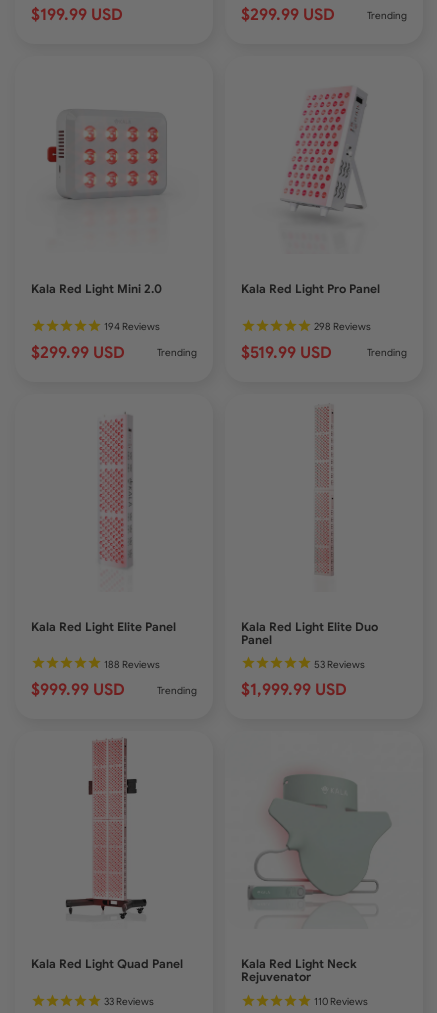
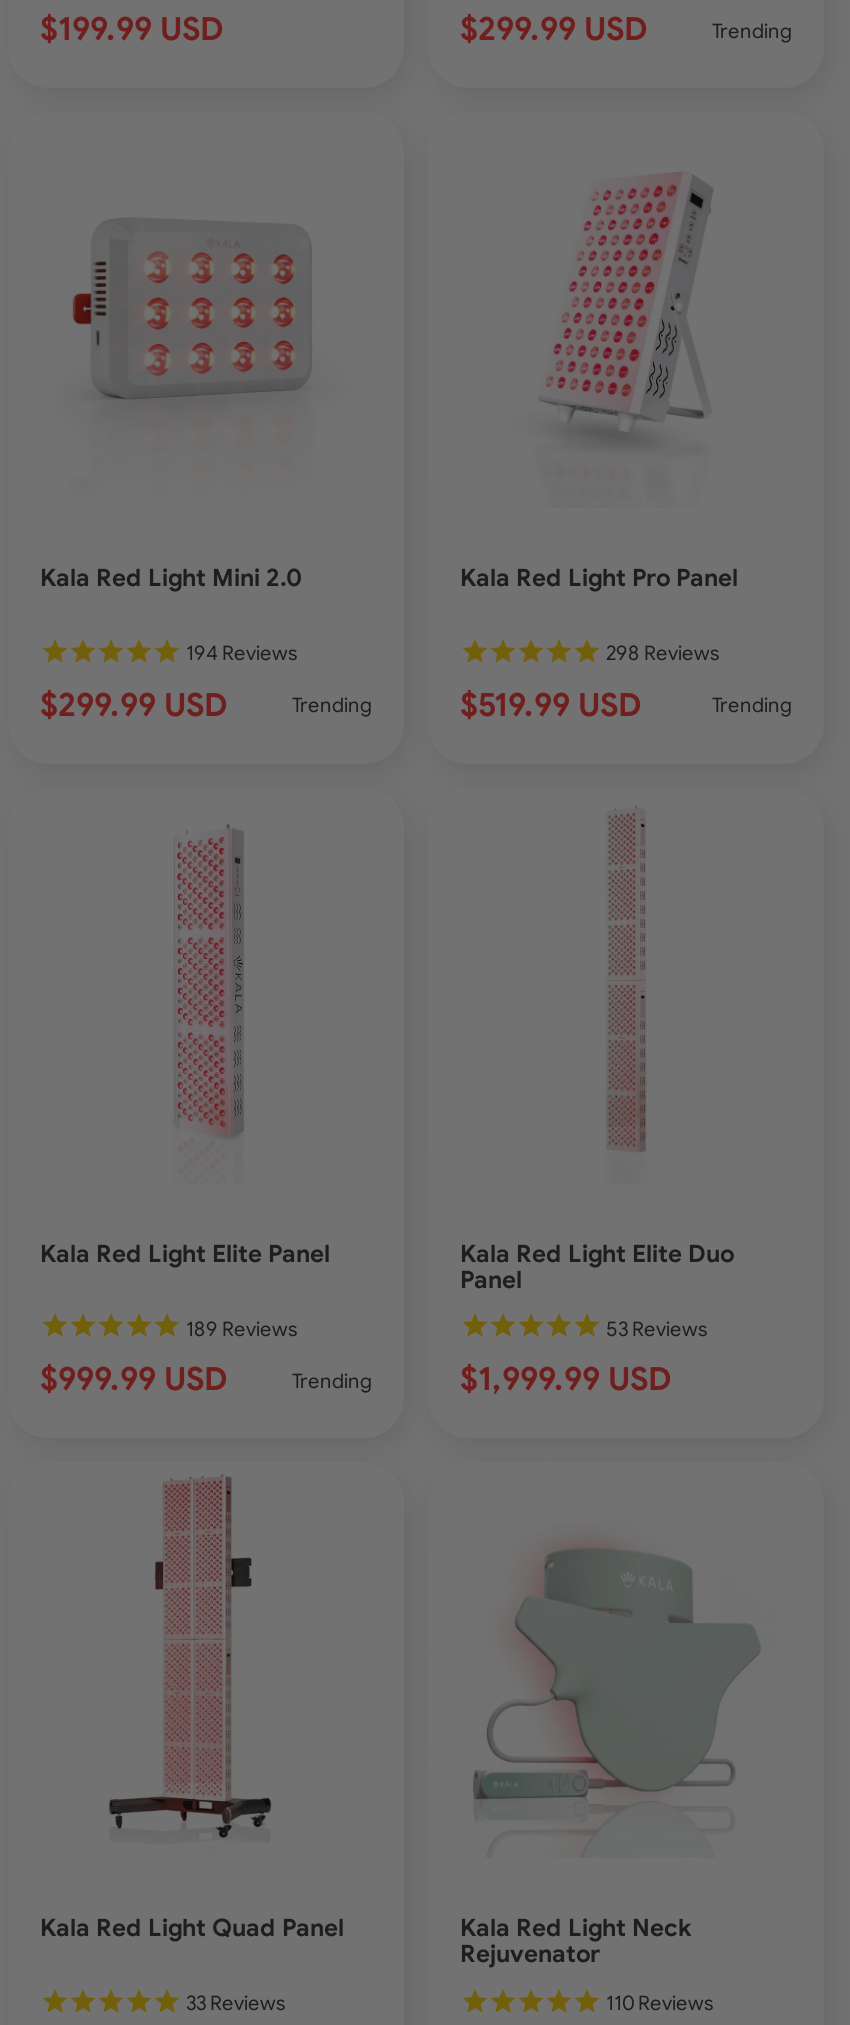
- 188 Reviews
+ 189 Reviews
